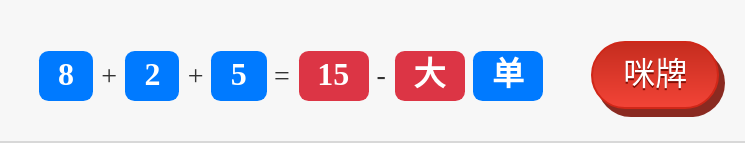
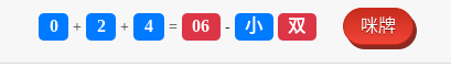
- 8
+ 0

- 5
+ 4

- 15
+ 06

- 大
- 单
+ 小
+ 双
